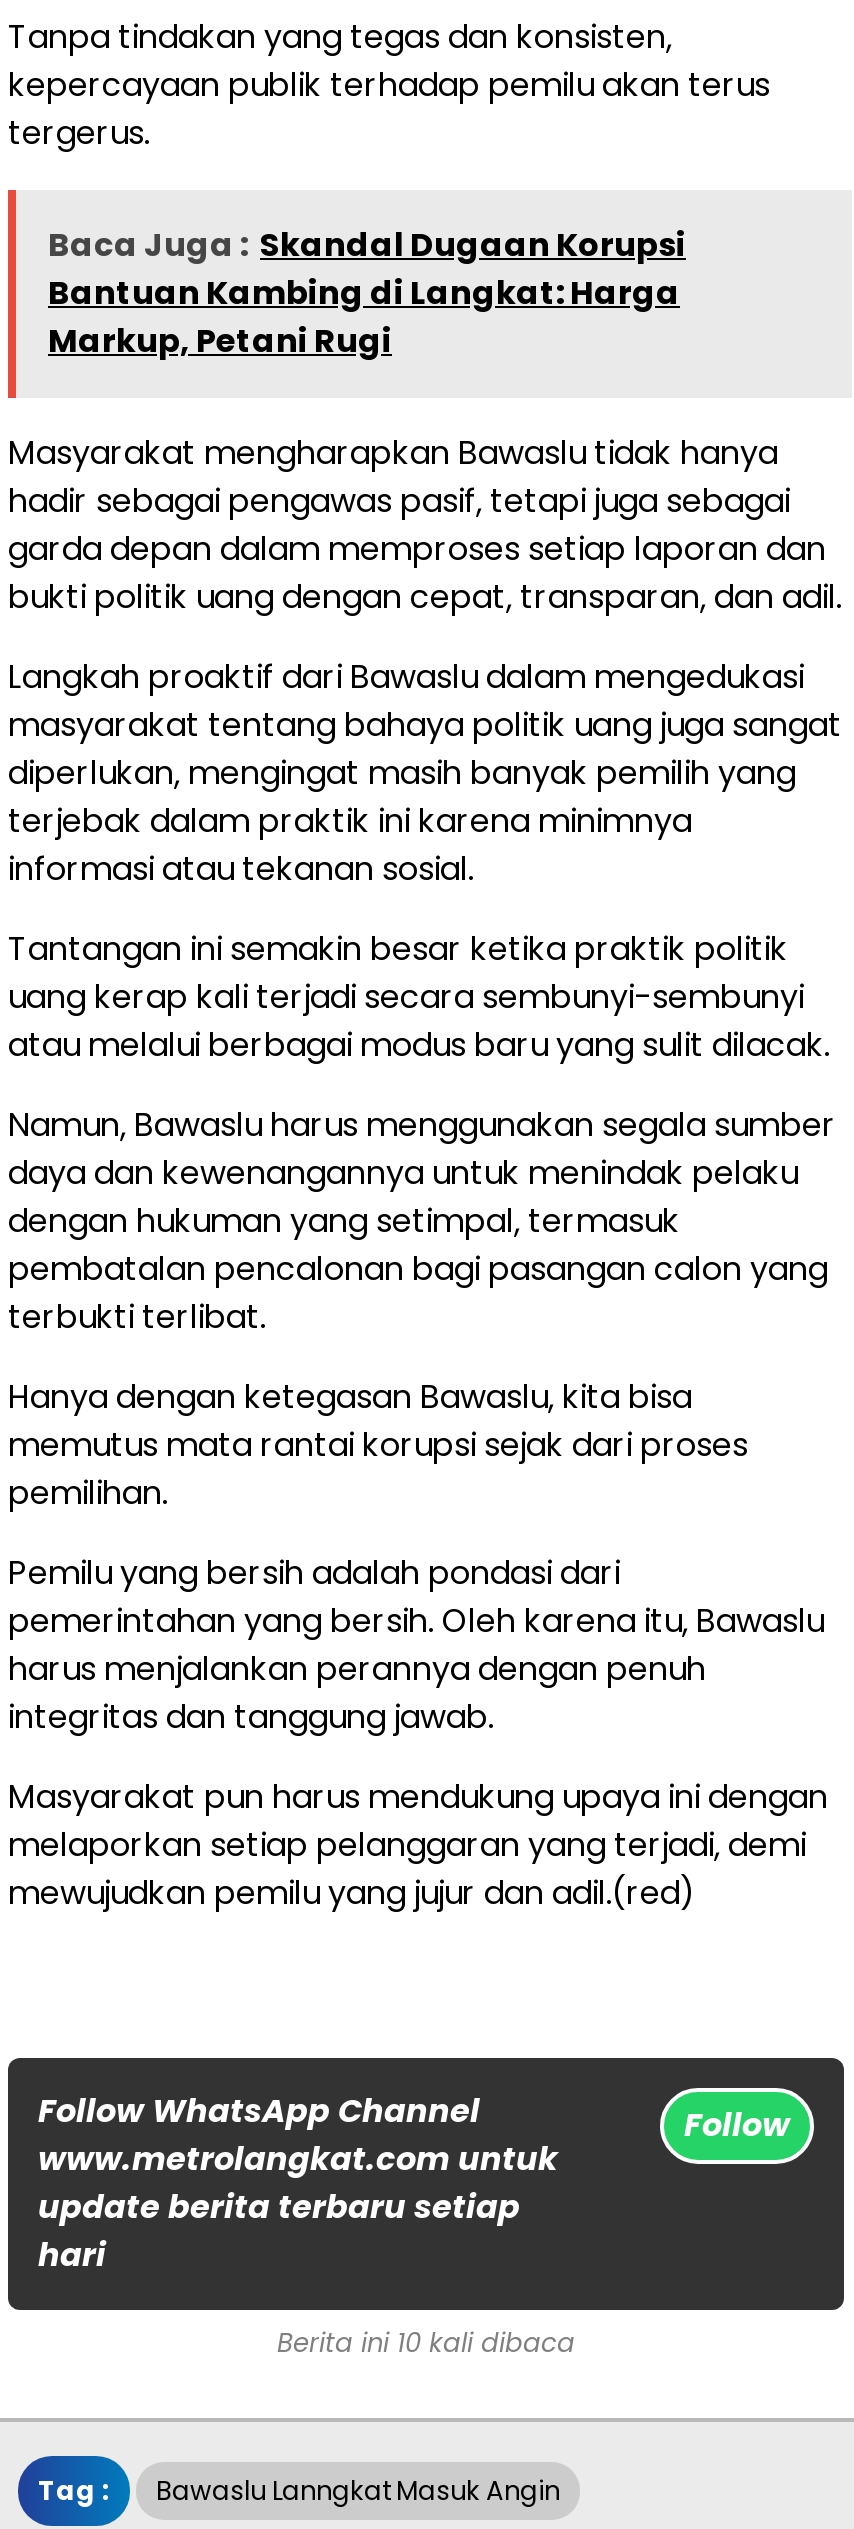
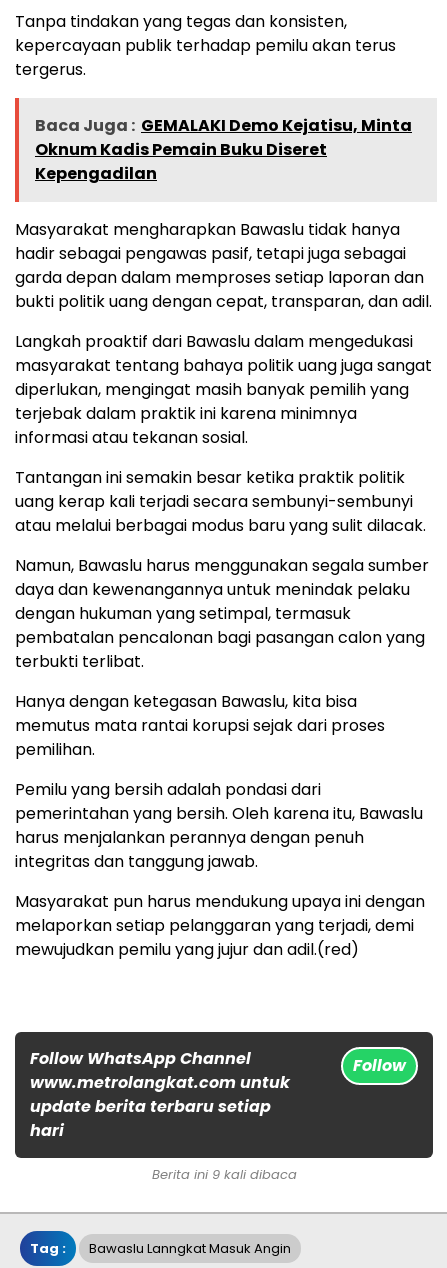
- Baca Juga : Skandal Dugaan Korupsi
- Bantuan Kambing di Langkat: Harga
- Markup, Petani Rugi
+ Baca Juga : GEMALAKI Demo Kejatisu, Minta
+ Oknum Kadis Pemain Buku Diseret
+ Kepengadilan

- Berita ini 10 kali dibaca
+ Berita ini 9 kali dibaca
